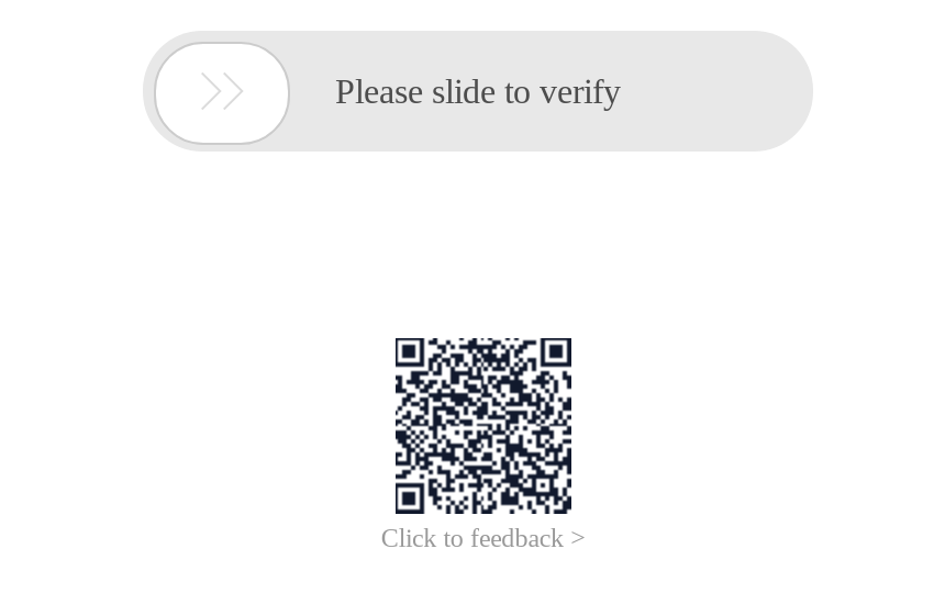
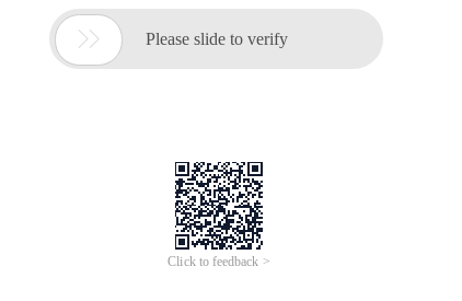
- [image]
+ [image]
